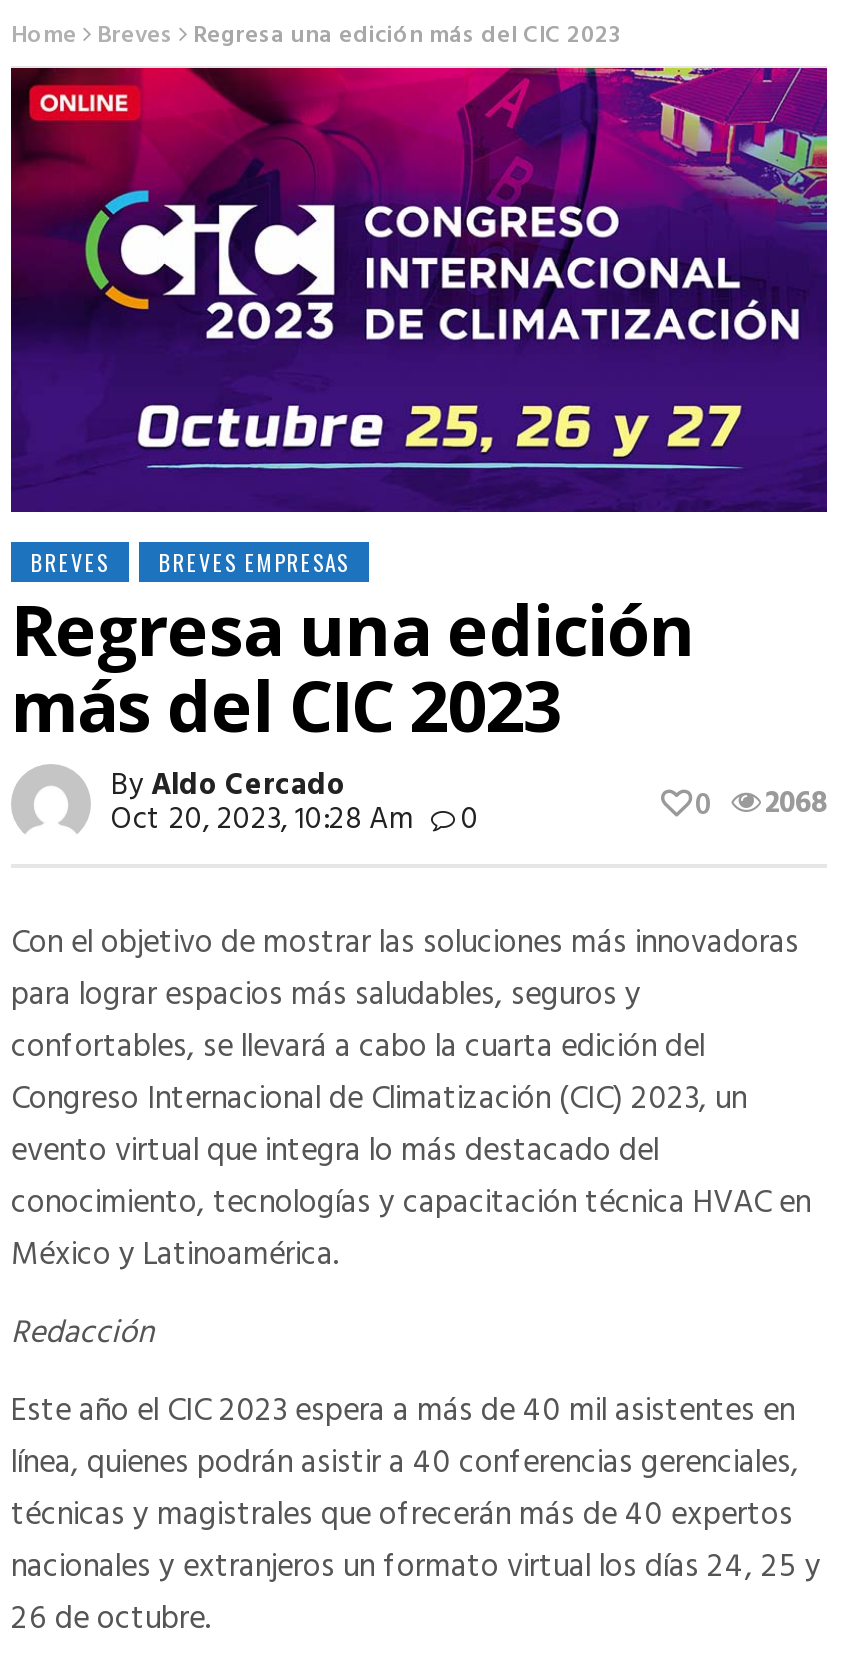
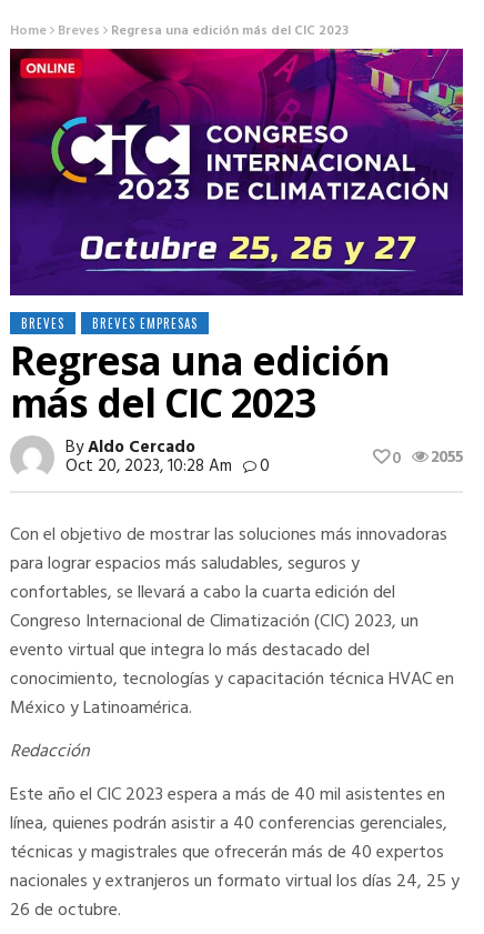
- 0 2068
+ 0 2055
